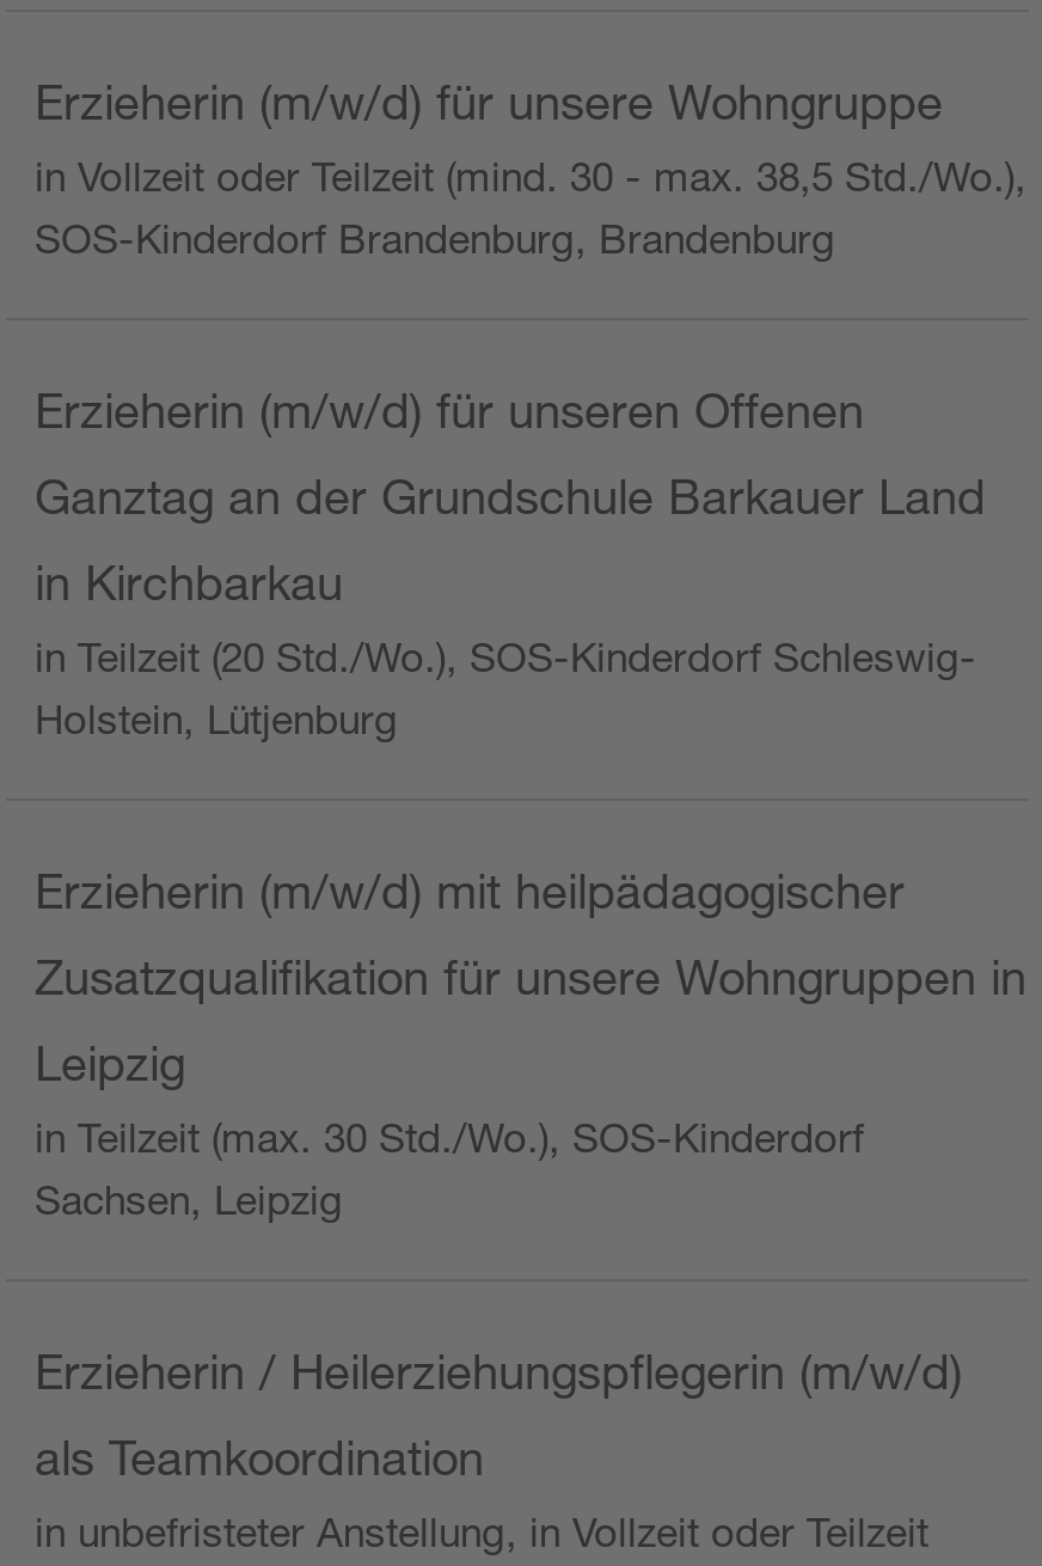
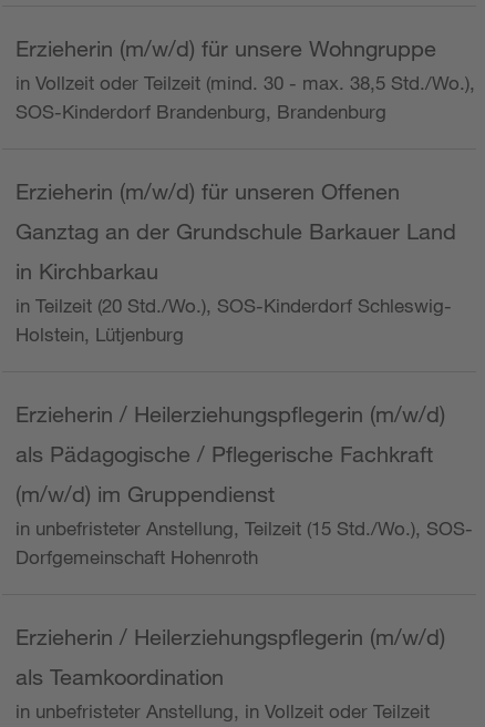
- Erzieherin (m/w/d) mit heilpädagogischer
+ Erzieherin / Heilerziehungspflegerin (m/w/d)

- Zusatzqualifikation für unsere Wohngruppen in
+ als Pädagogische / Pflegerische Fachkraft

- Leipzig
- in Teilzeit (max. 30 Std./Wo.), SOS-Kinderdorf
- Sachsen, Leipzig
+ (m/w/d) im Gruppendienst
+ in unbefristeter Anstellung, Teilzeit (15 Std./Wo.), SOS-
+ Dorfgemeinschaft Hohenroth
